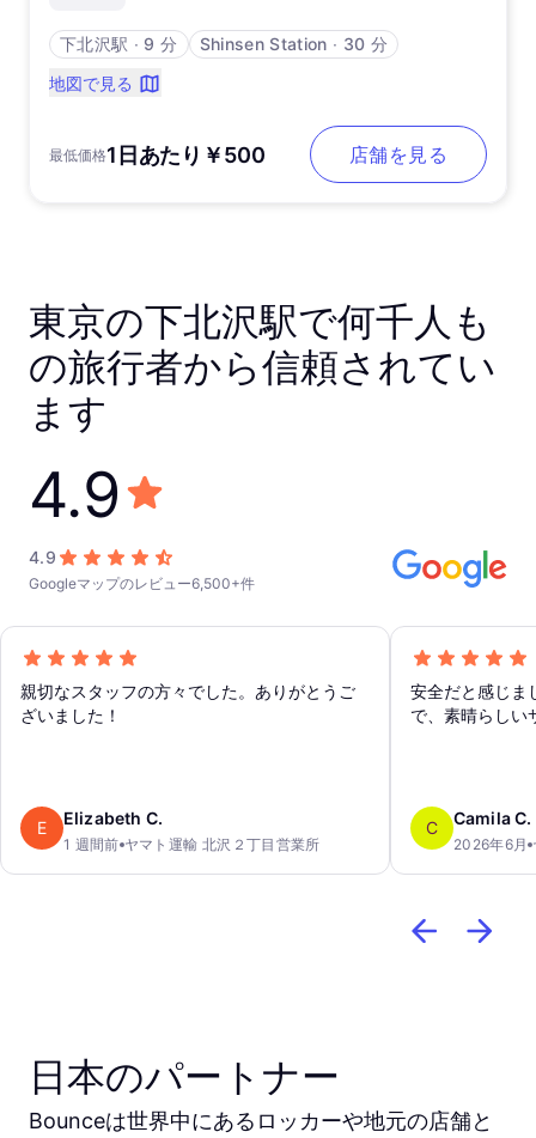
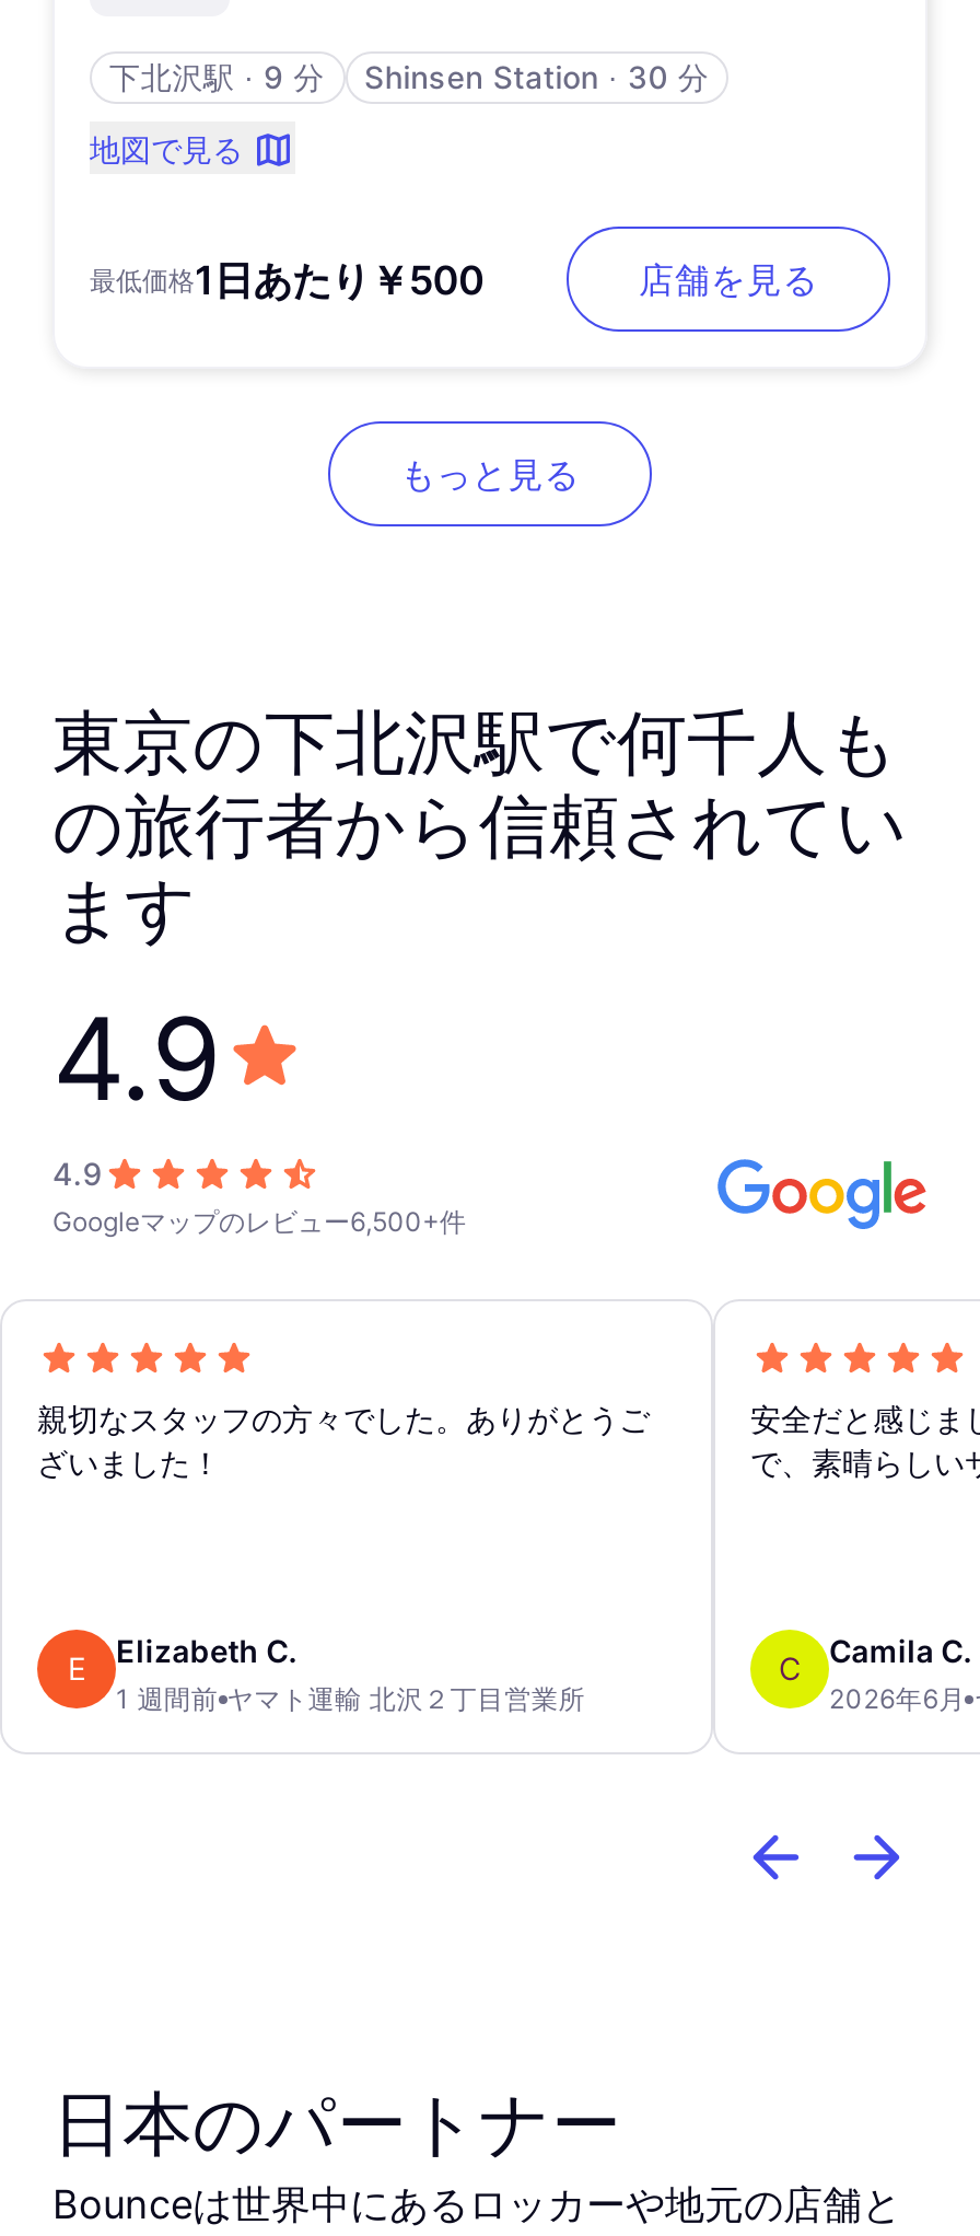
+ もっと見る
